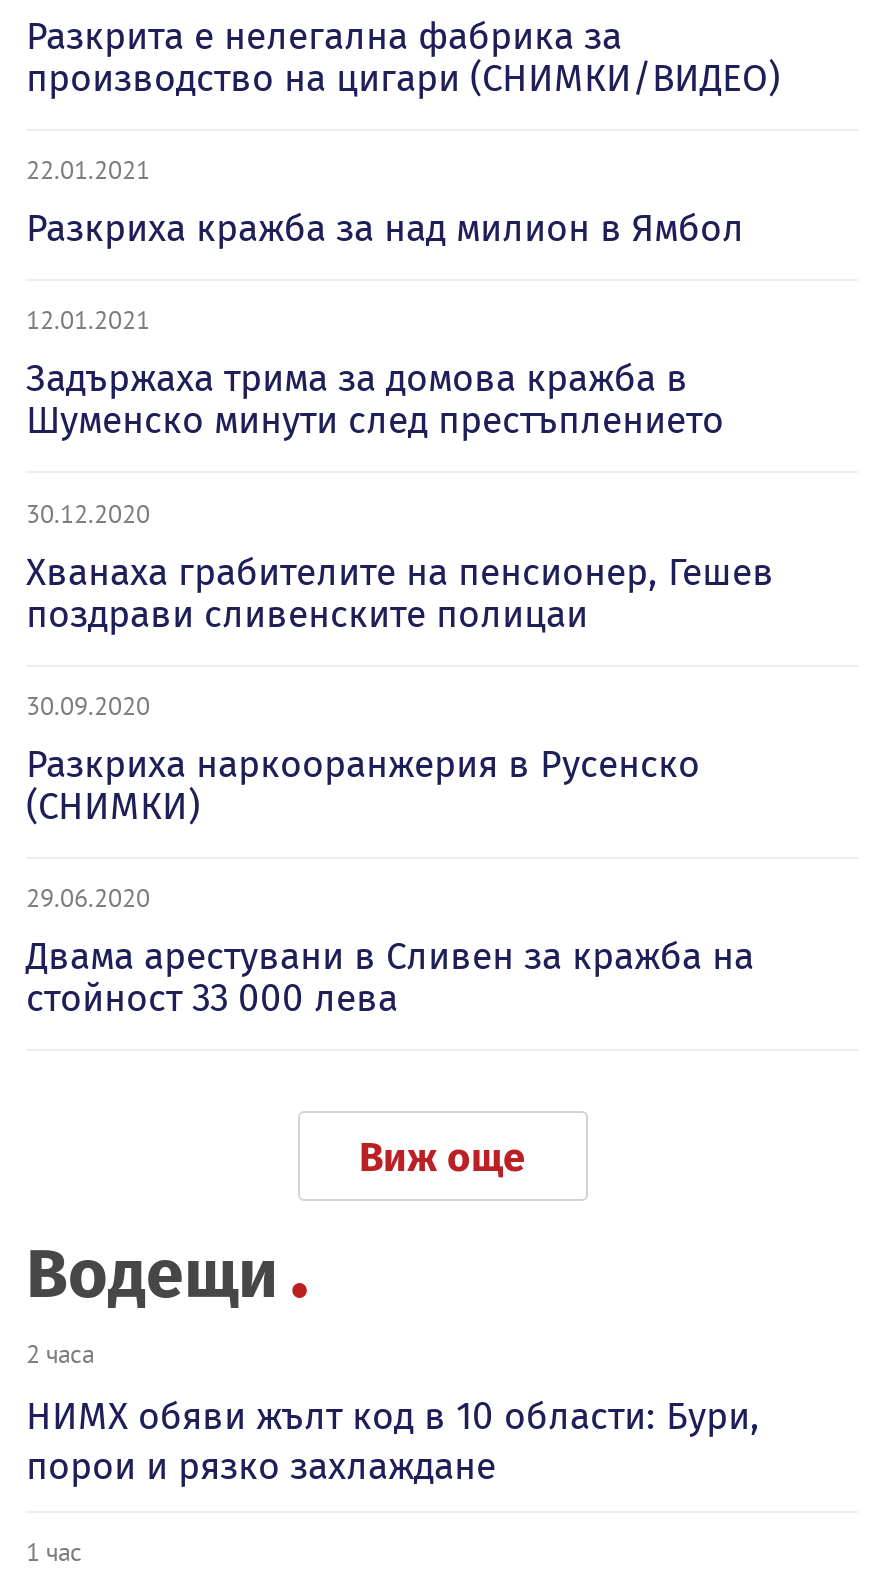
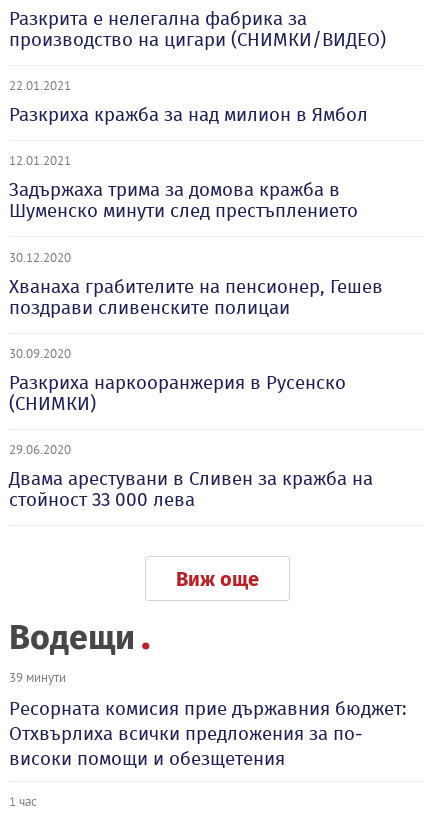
- 2 часа
+ 39 минути

- НИМХ обяви жълт код в 10 области: Бури,
- порои и рязко захлаждане
+ Ресорната комисия прие държавния бюджет:
+ Отхвърлиха всички предложения за по-
+ високи помощи и обезщетения
